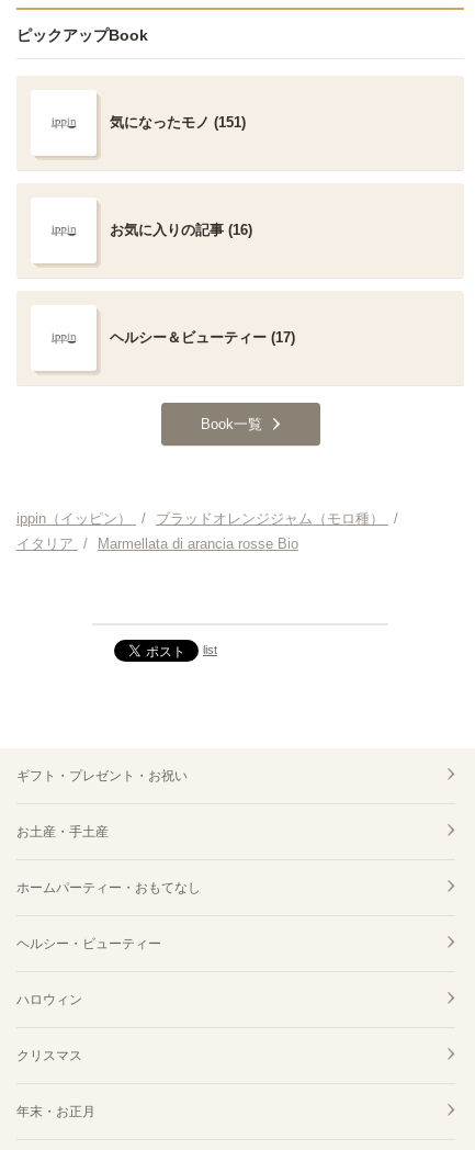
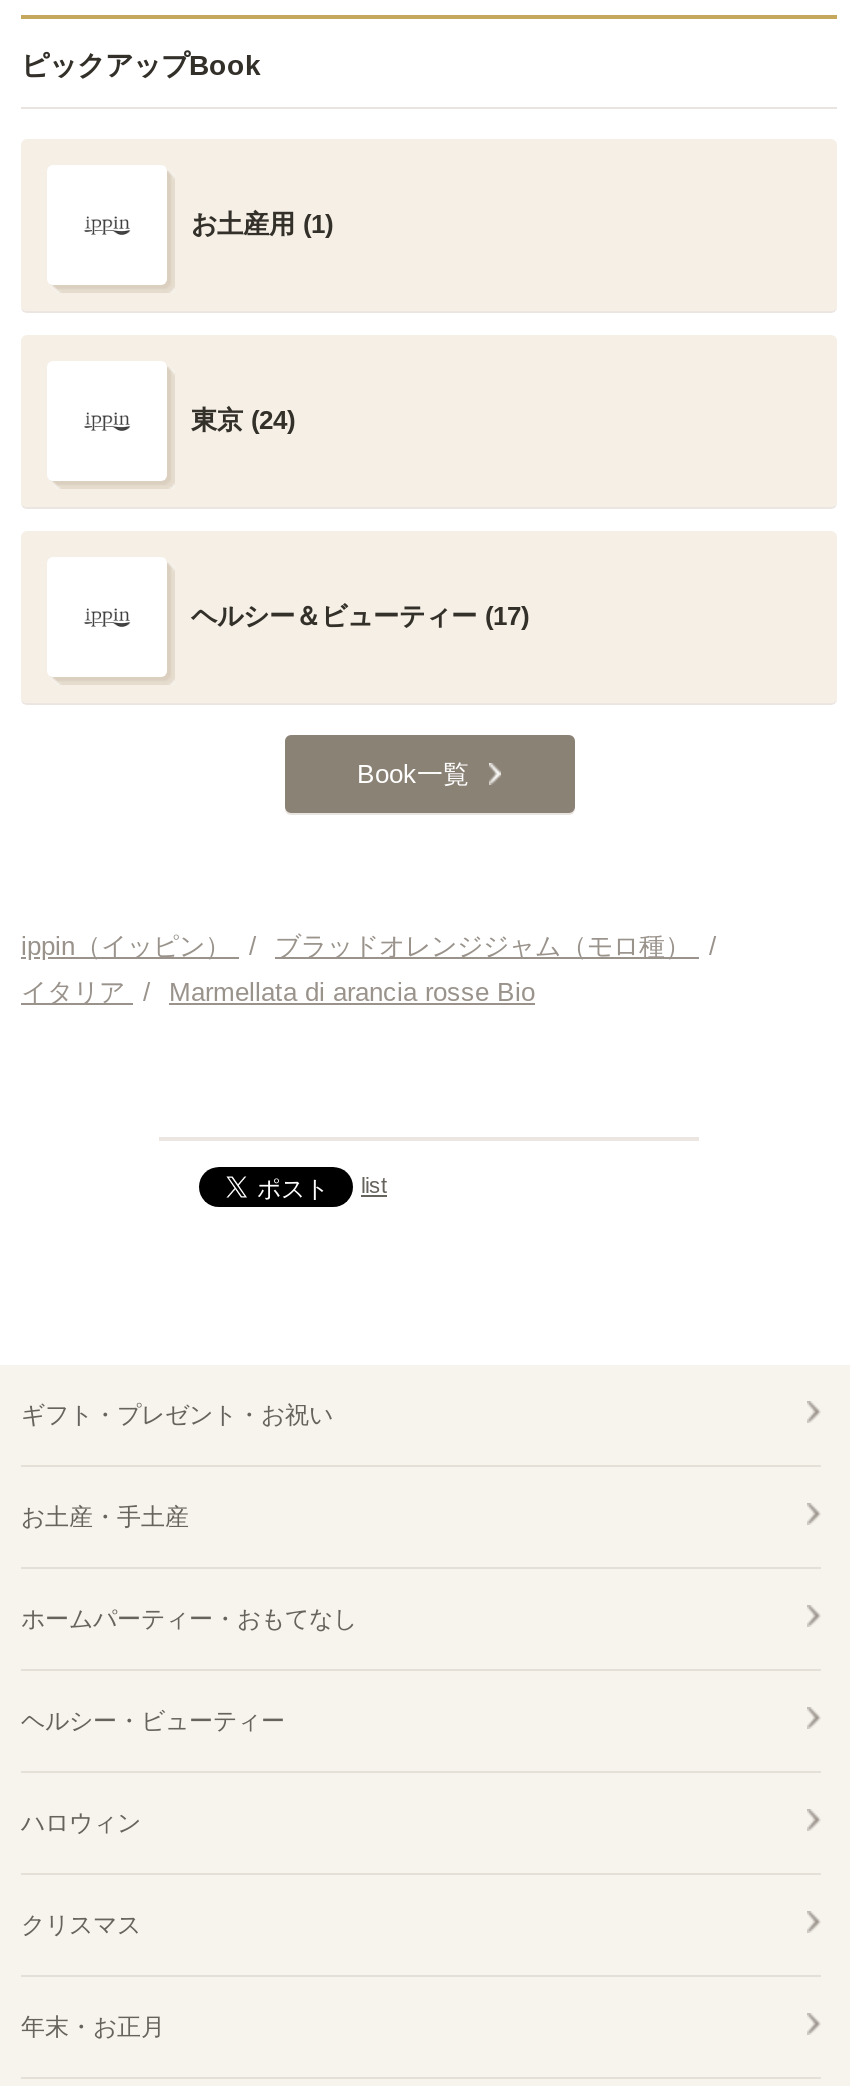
- 気になったモノ (151)
+ お土産用 (1)

- お気に入りの記事 (16)
+ 東京 (24)
